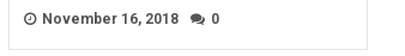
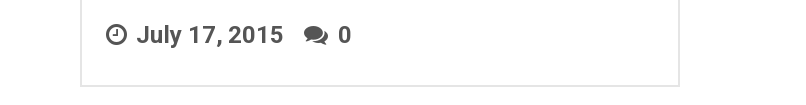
- November 16, 2018 0
+ July 17, 2015 0
